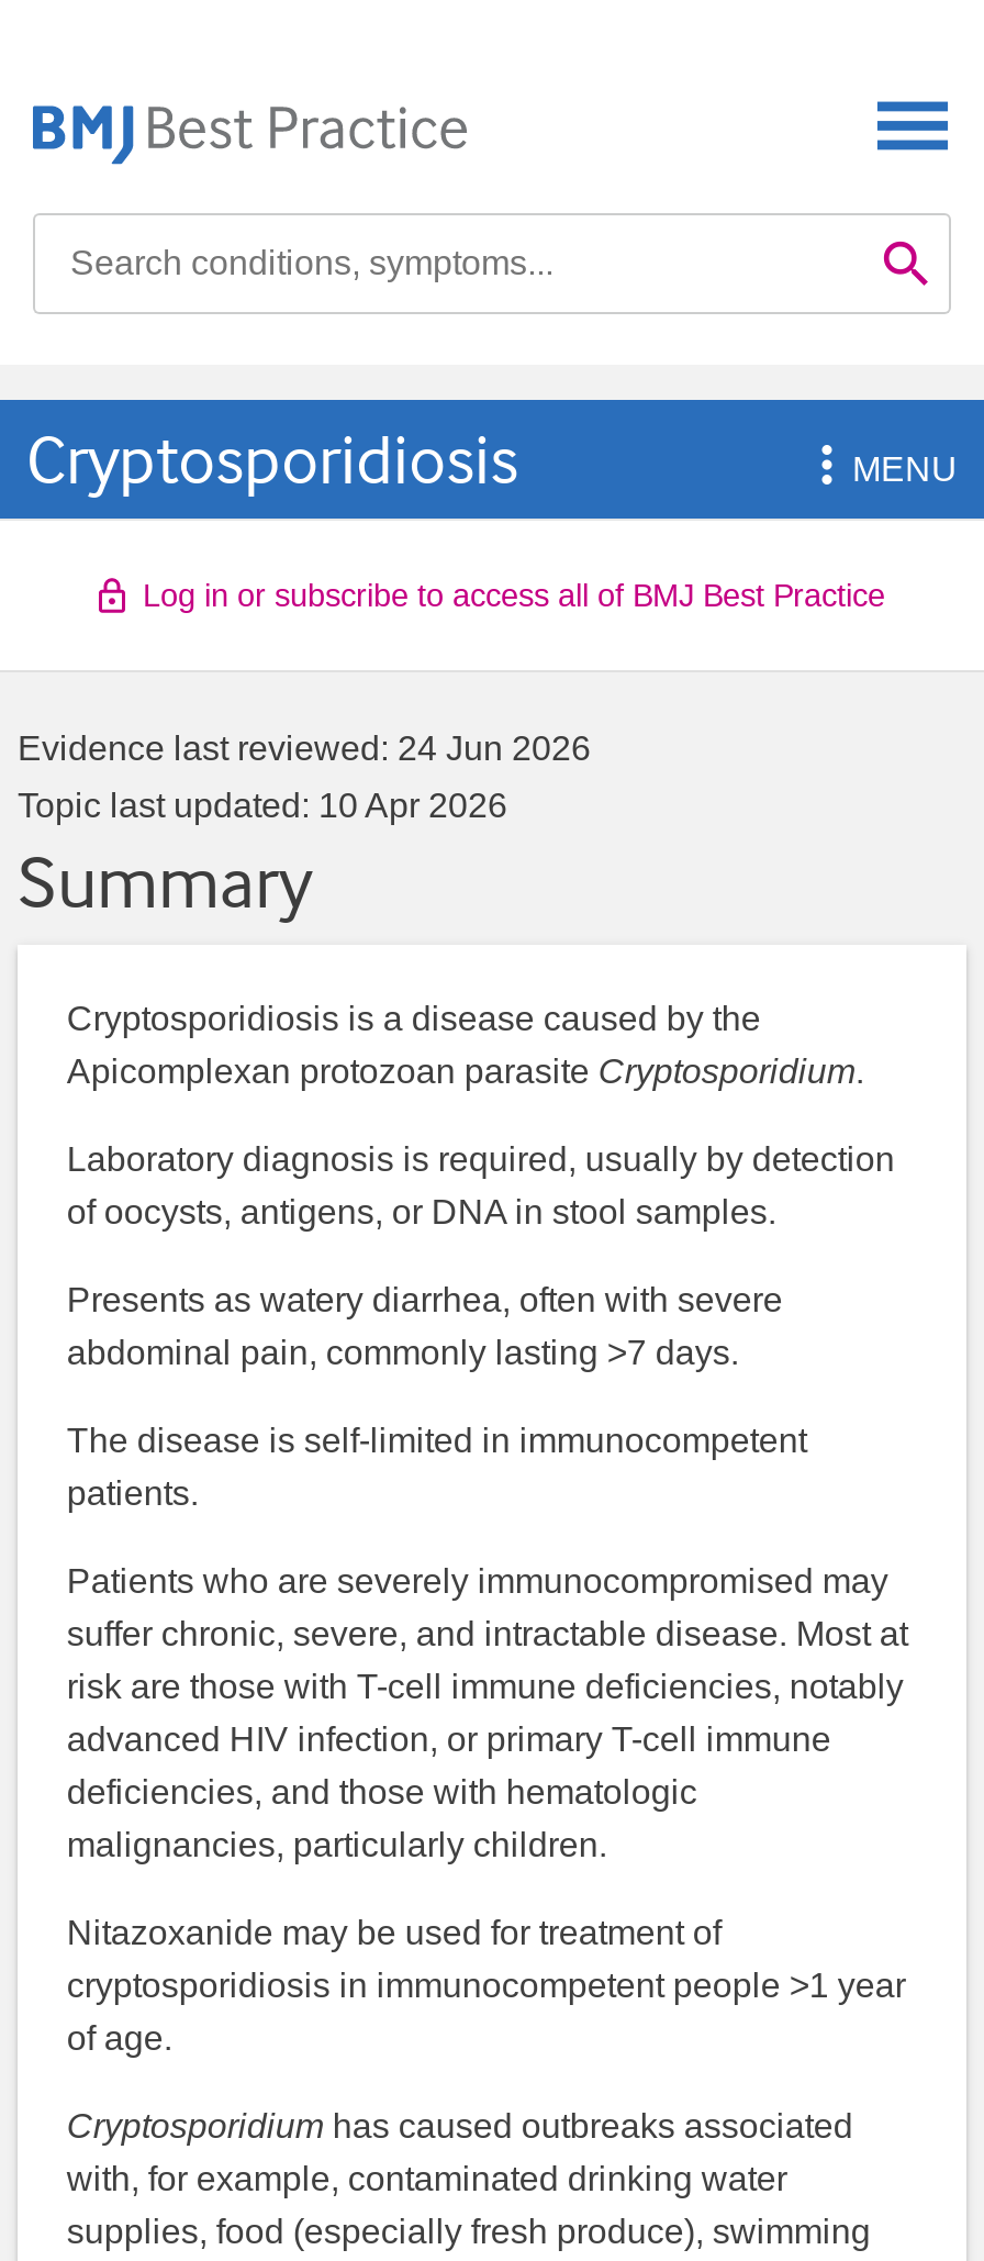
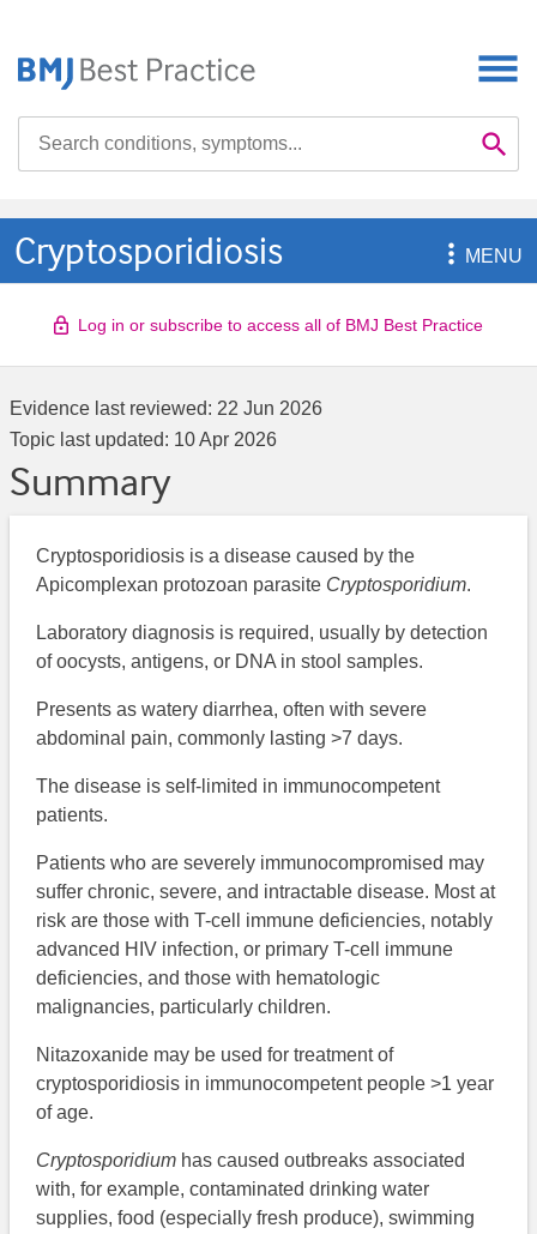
- Evidence last reviewed: 24 Jun 2026
+ Evidence last reviewed: 22 Jun 2026
